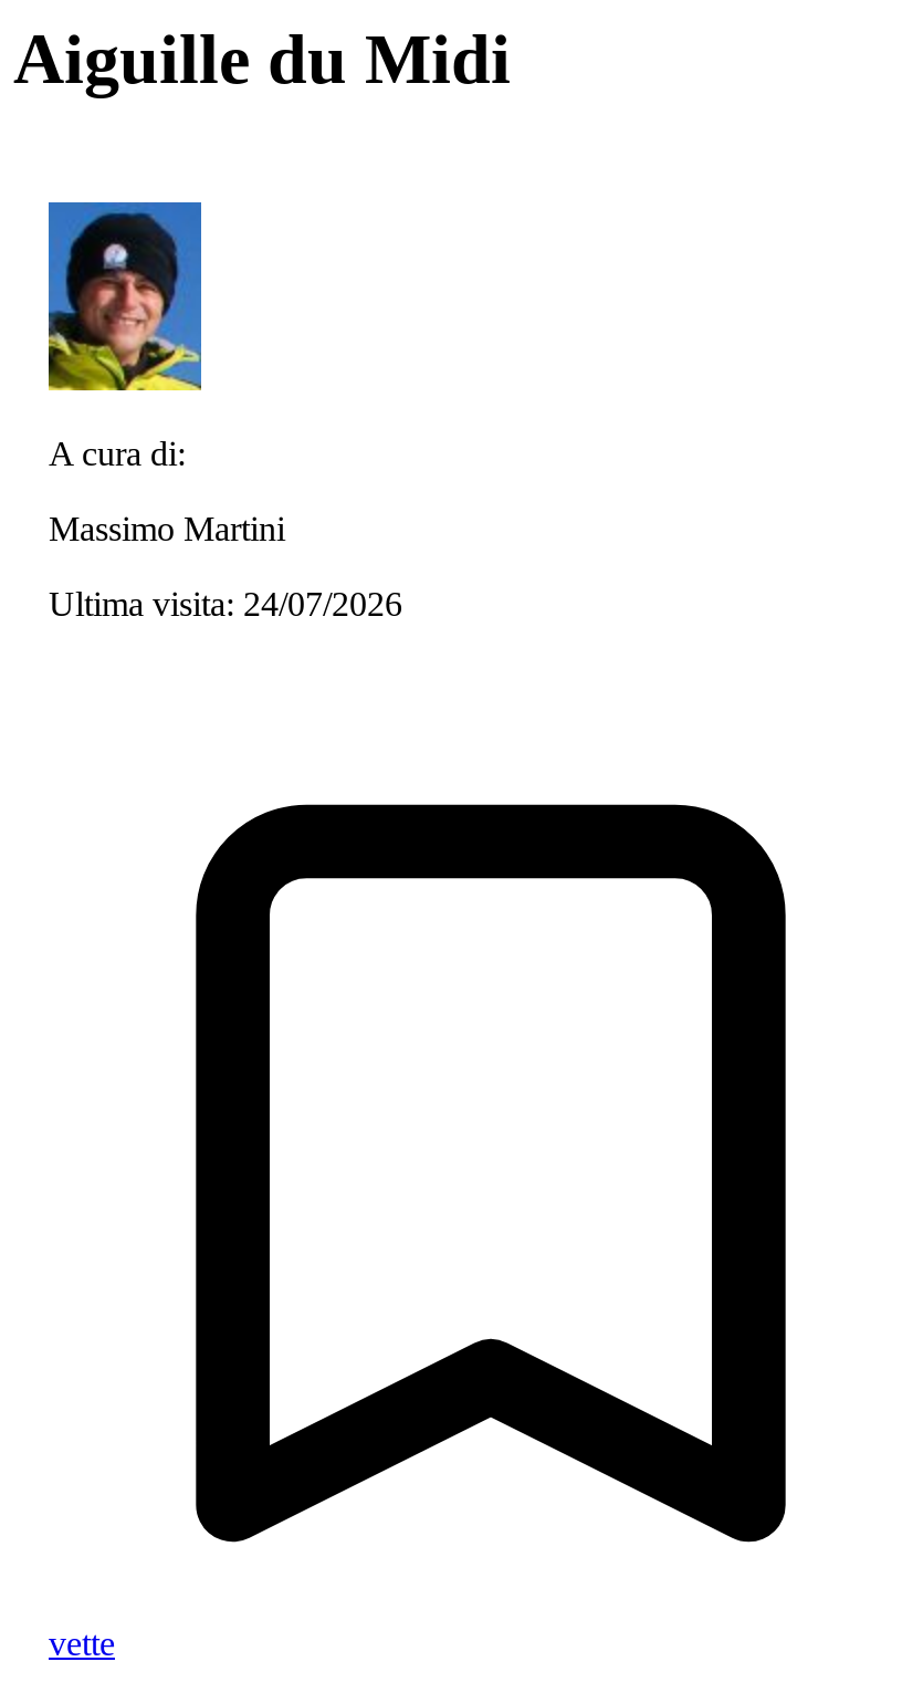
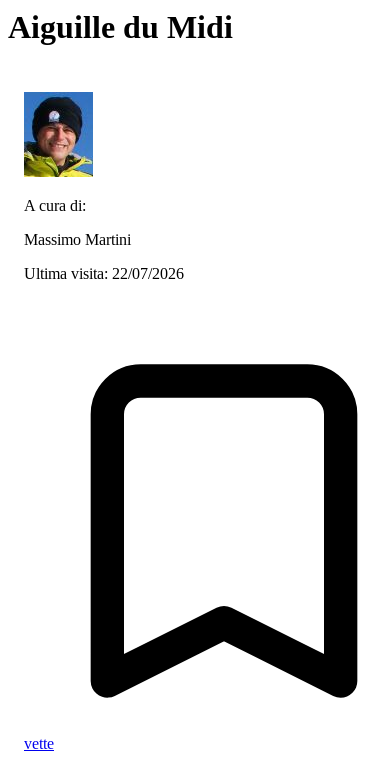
- Ultima visita: 24/07/2026
+ Ultima visita: 22/07/2026
